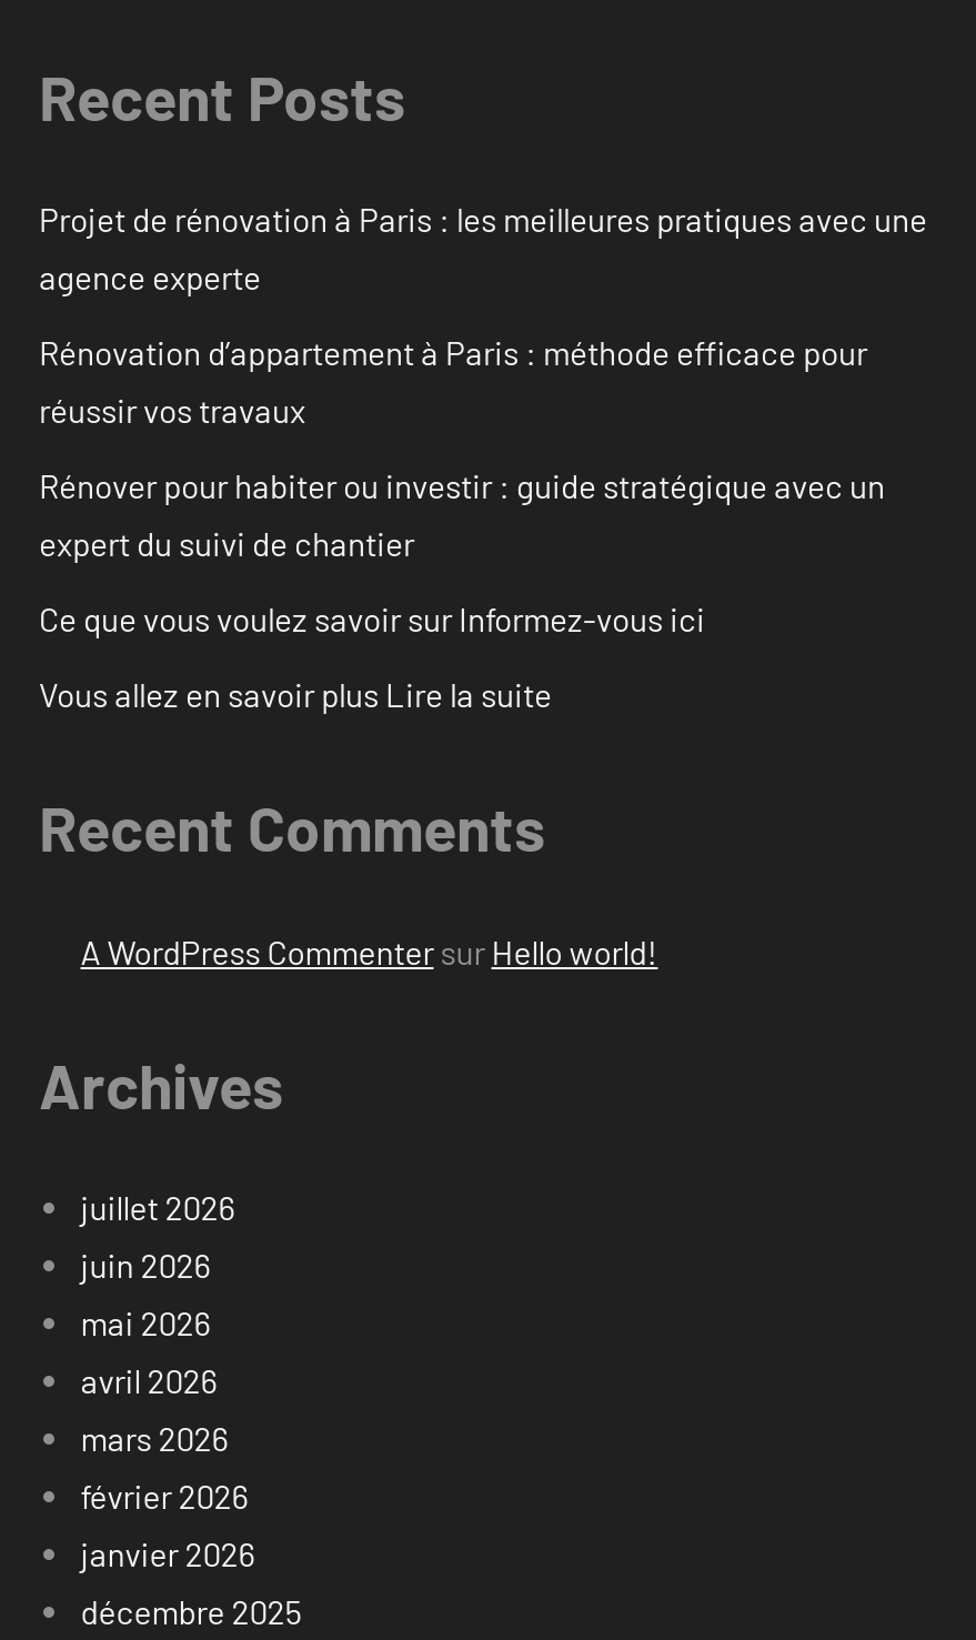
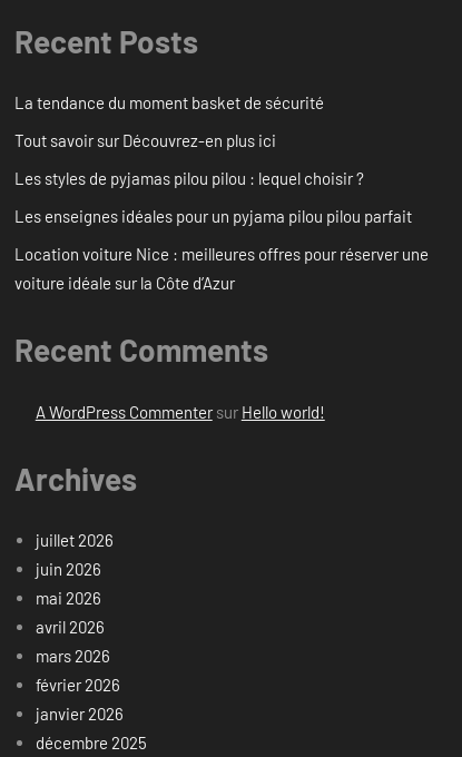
- Projet de rénovation à Paris : les meilleures pratiques avec une
- agence experte
+ La tendance du moment basket de sécurité

- Rénovation d’appartement à Paris : méthode efficace pour
- réussir vos travaux
+ Tout savoir sur Découvrez-en plus ici

- Rénover pour habiter ou investir : guide stratégique avec un
- expert du suivi de chantier
+ Les styles de pyjamas pilou pilou : lequel choisir ?

- Ce que vous voulez savoir sur Informez-vous ici
+ Les enseignes idéales pour un pyjama pilou pilou parfait

- Vous allez en savoir plus Lire la suite
+ Location voiture Nice : meilleures offres pour réserver une
+ voiture idéale sur la Côte d’Azur
